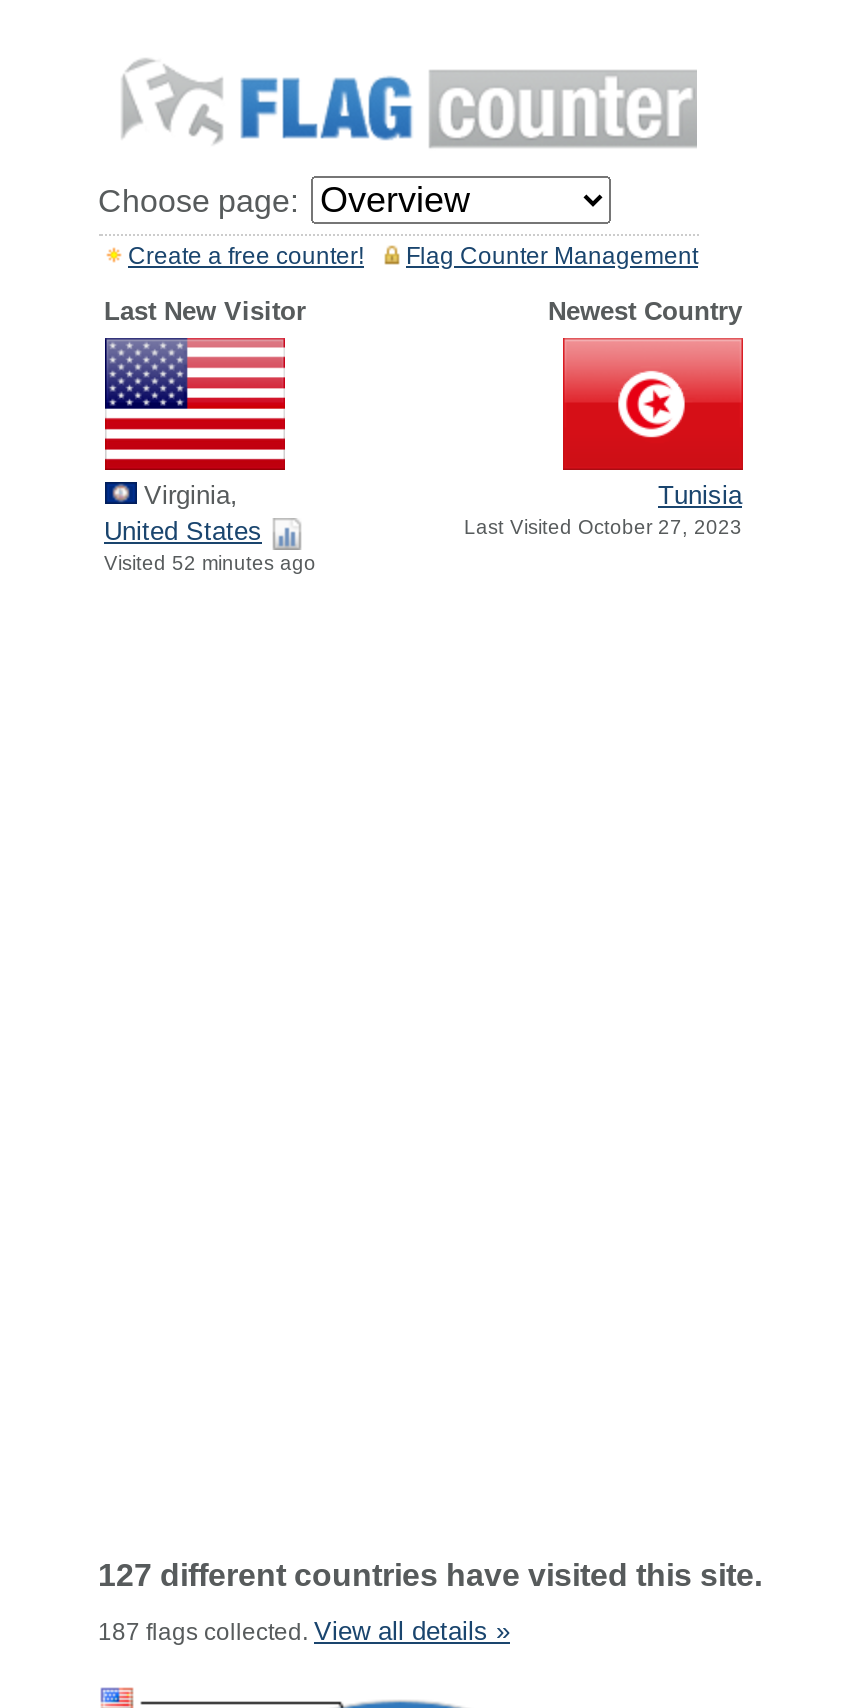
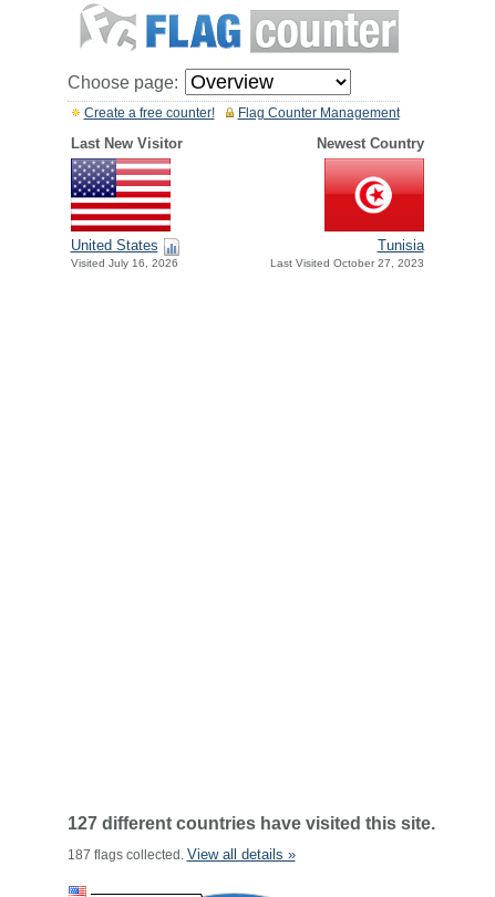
- Virginia,

- Visited 52 minutes ago
+ Visited July 16, 2026
